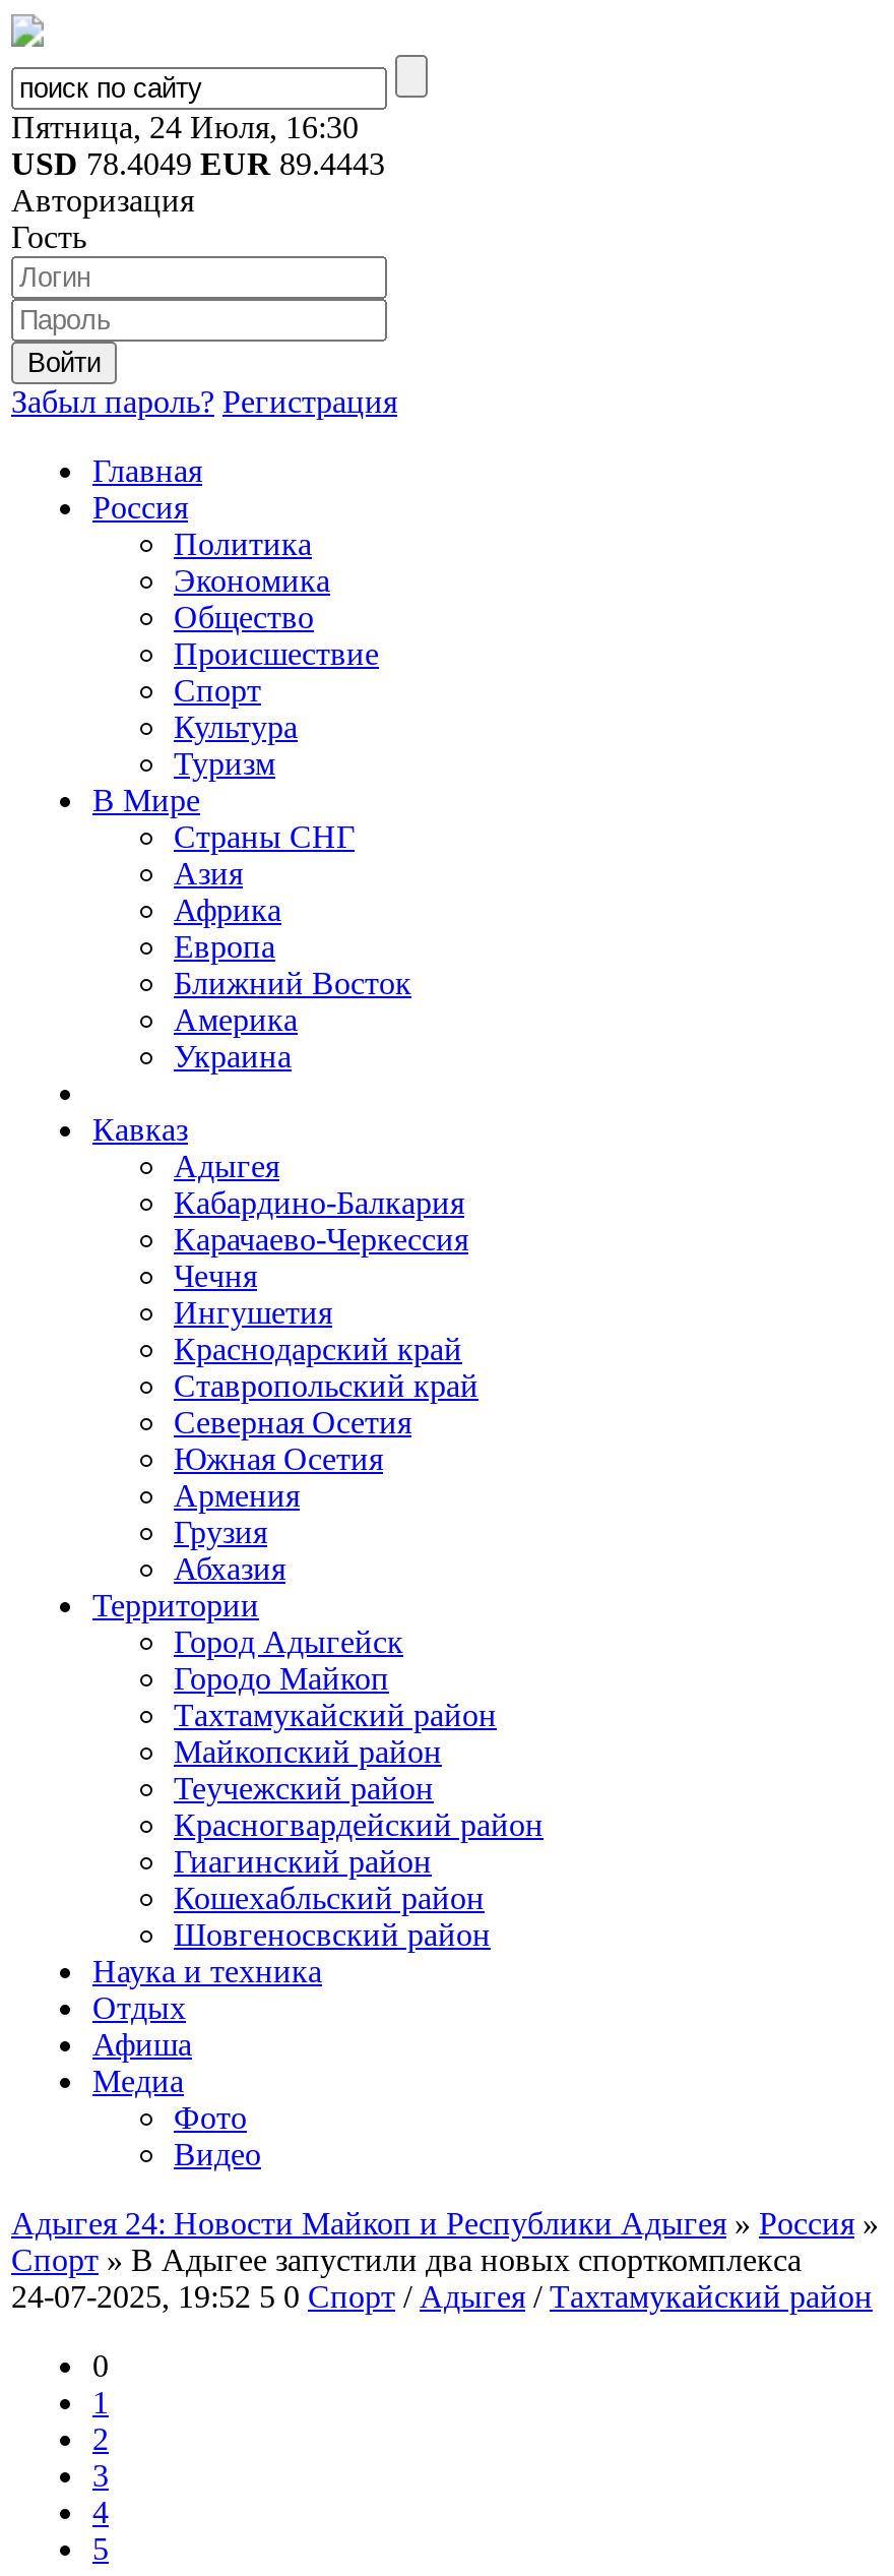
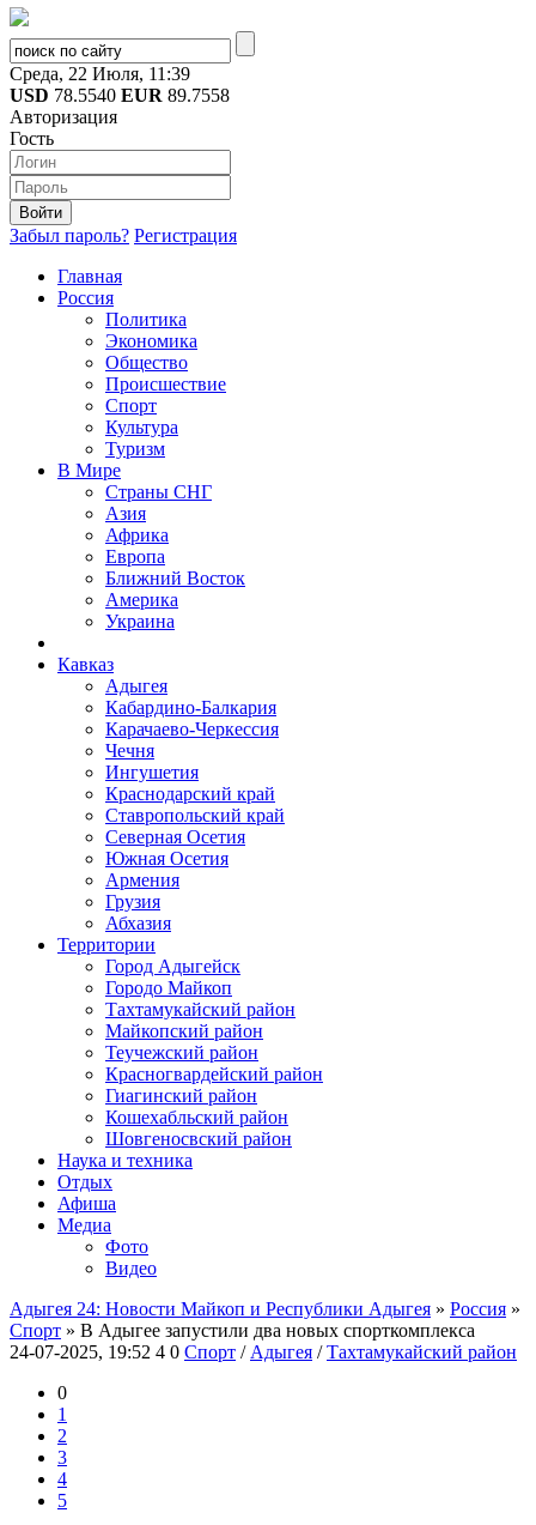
- Пятница, 24 Июля, 16:30
+ Среда, 22 Июля, 11:39

- USD 78.4049 EUR 89.4443
+ USD 78.5540 EUR 89.7558

- 24-07-2025, 19:52 5 0 Спорт / Адыгея / Тахтамукайский район
+ 24-07-2025, 19:52 4 0 Спорт / Адыгея / Тахтамукайский район
